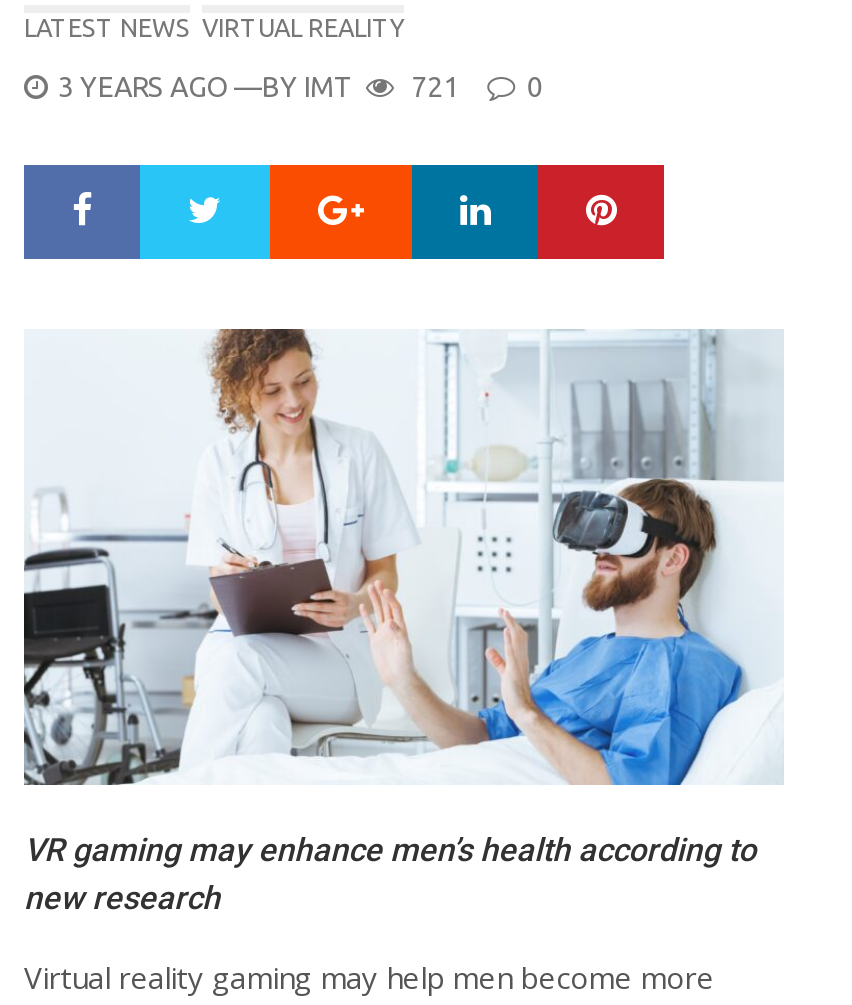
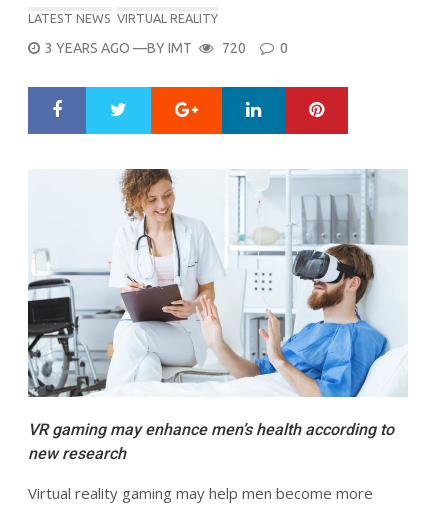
- 721
+ 720
